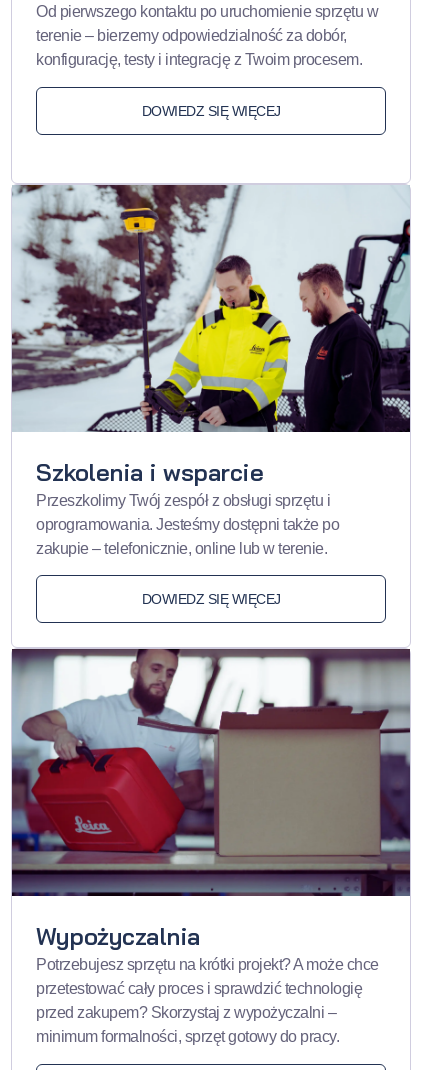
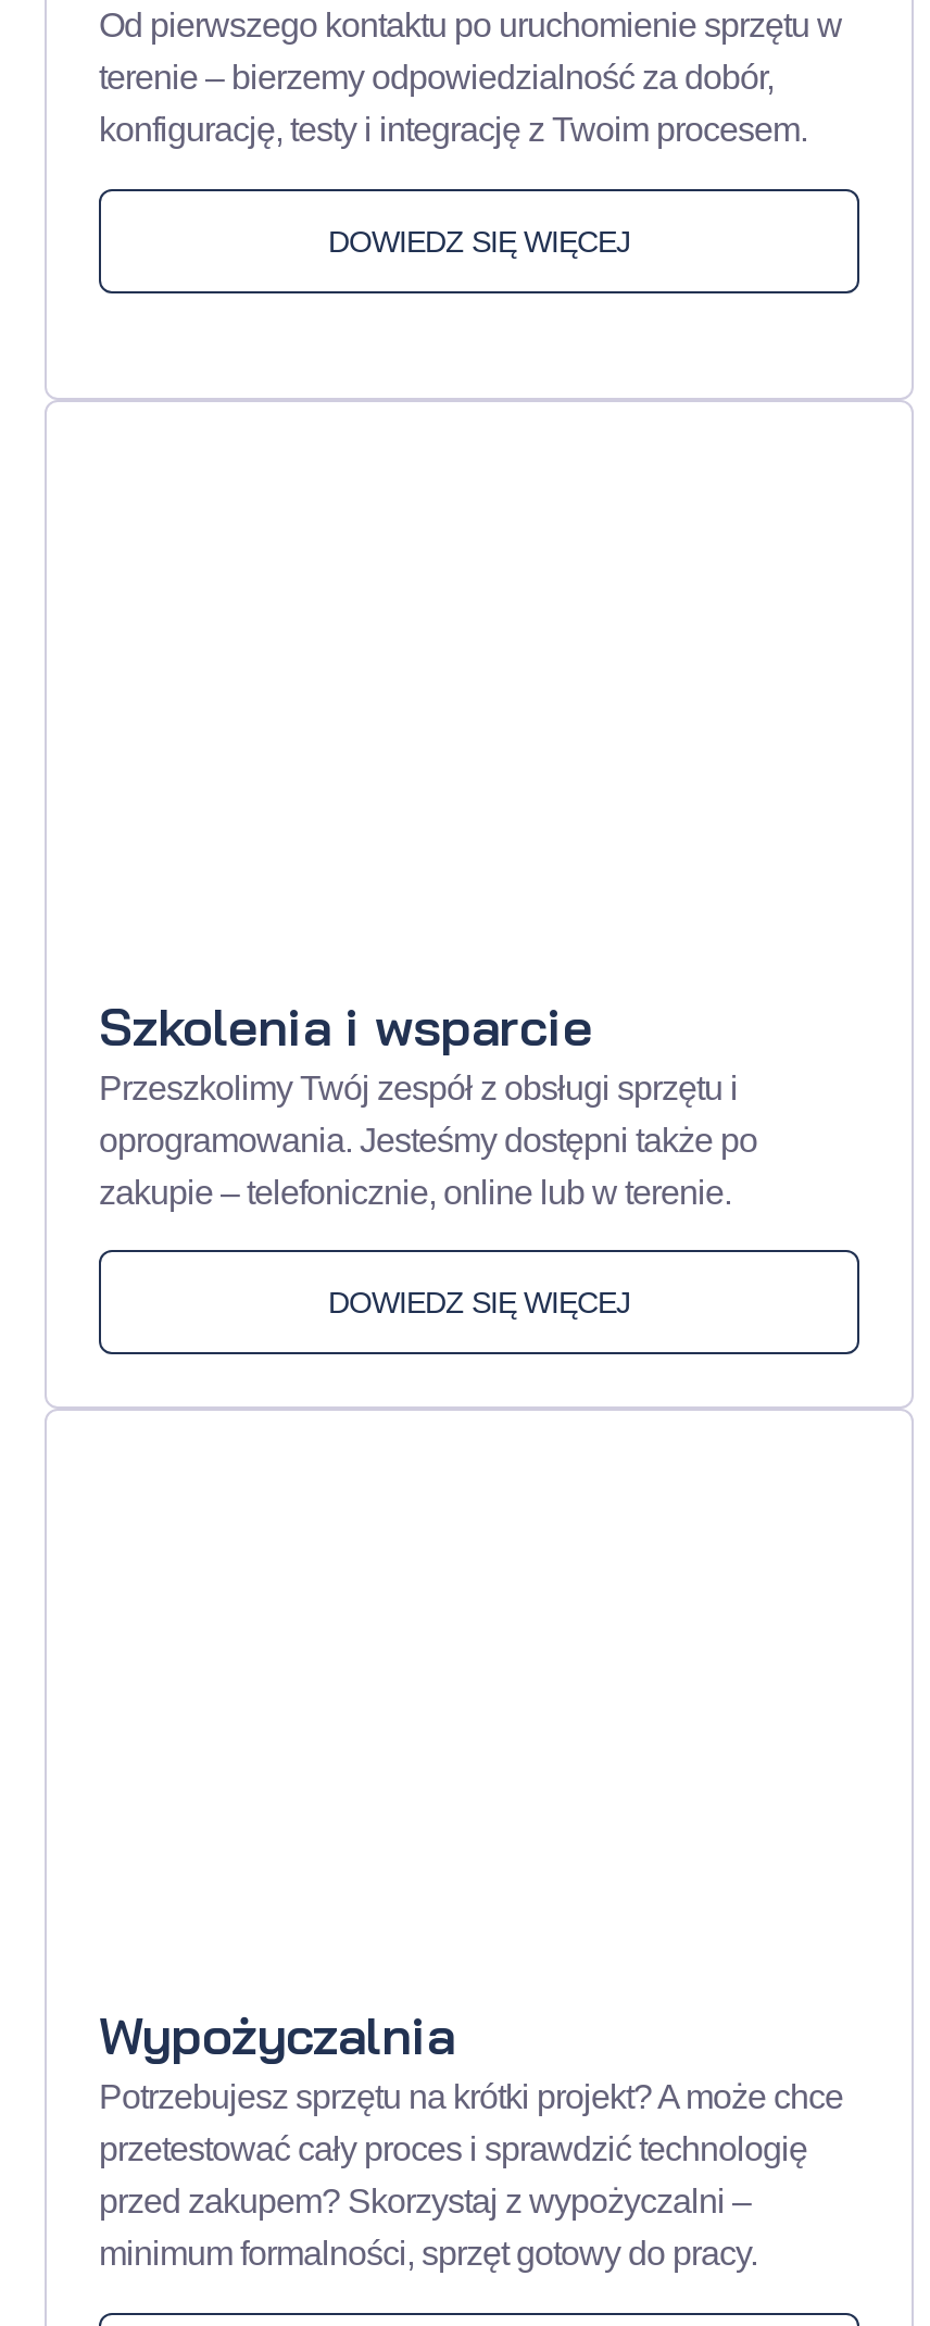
- [image]

- [image]
